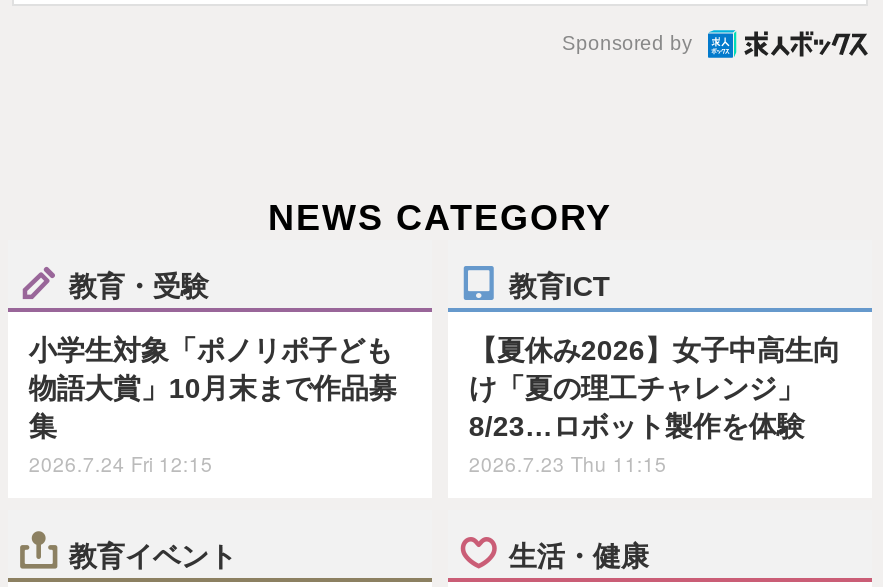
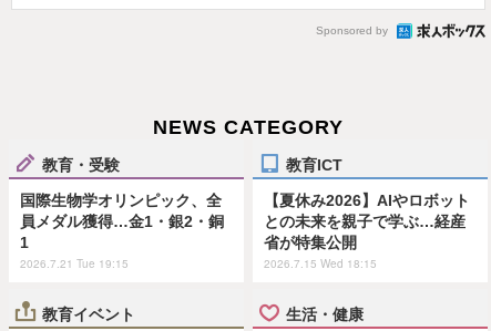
- 小学生対象「ポノリポ子ども
- 物語大賞」10月末まで作品募
- 集
- 2026.7.24 Fri 12:15
+ 国際生物学オリンピック、全
+ 員メダル獲得…金1・銀2・銅
+ 1
+ 2026.7.21 Tue 19:15

- 【夏休み2026】女子中高生向
- け「夏の理工チャレンジ」
- 8/23…ロボット製作を体験
- 2026.7.23 Thu 11:15
+ 【夏休み2026】AIやロボット
+ との未来を親子で学ぶ…経産
+ 省が特集公開
+ 2026.7.15 Wed 18:15
